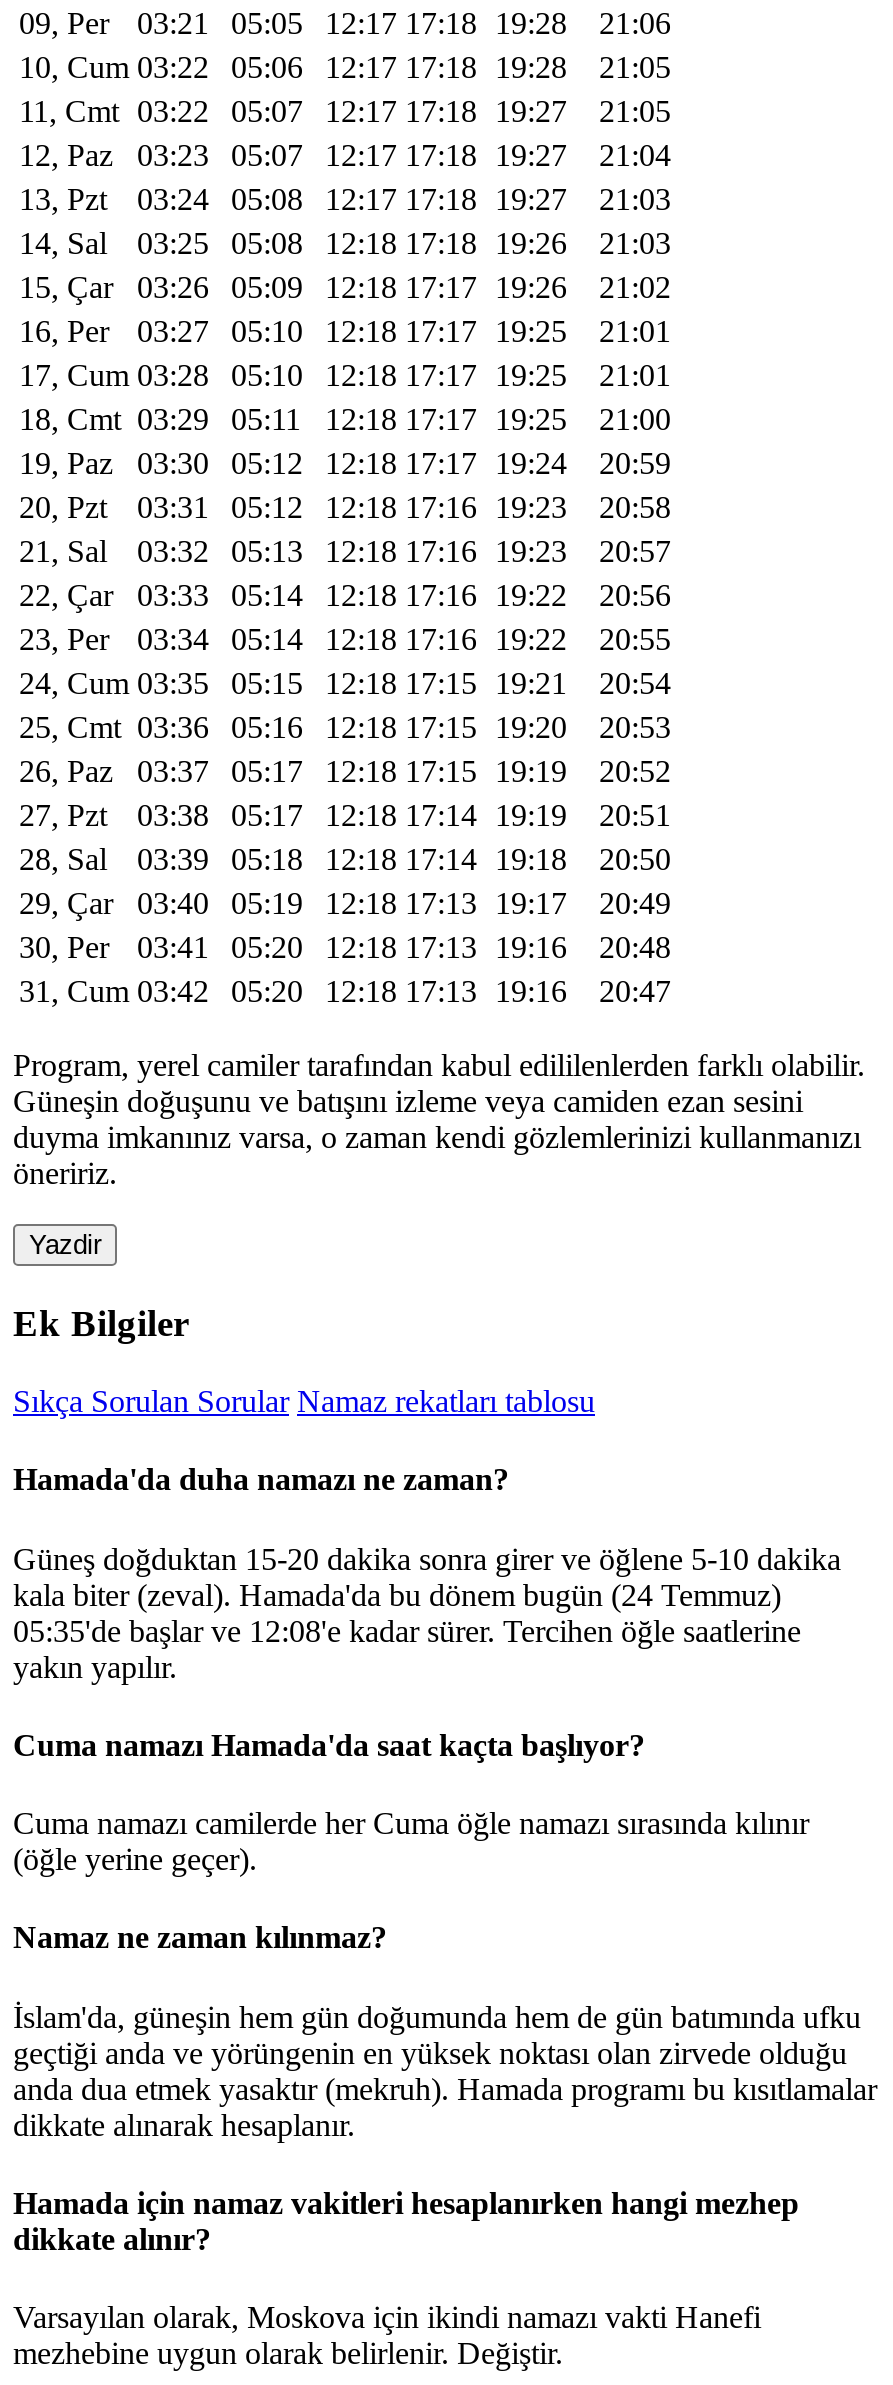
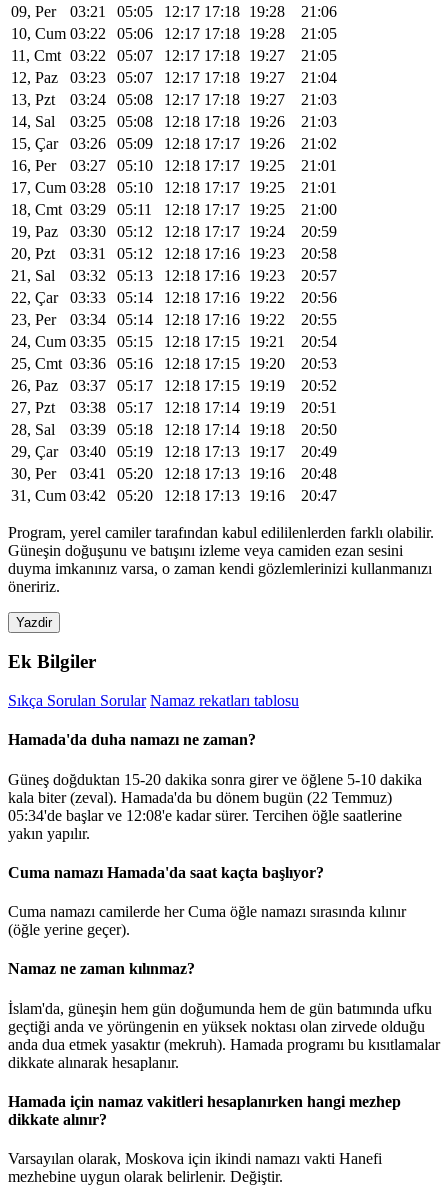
- kala biter (zeval). Hamada'da bu dönem bugün (24 Temmuz)
+ kala biter (zeval). Hamada'da bu dönem bugün (22 Temmuz)

- 05:35'de başlar ve 12:08'e kadar sürer. Tercihen öğle saatlerine
+ 05:34'de başlar ve 12:08'e kadar sürer. Tercihen öğle saatlerine
